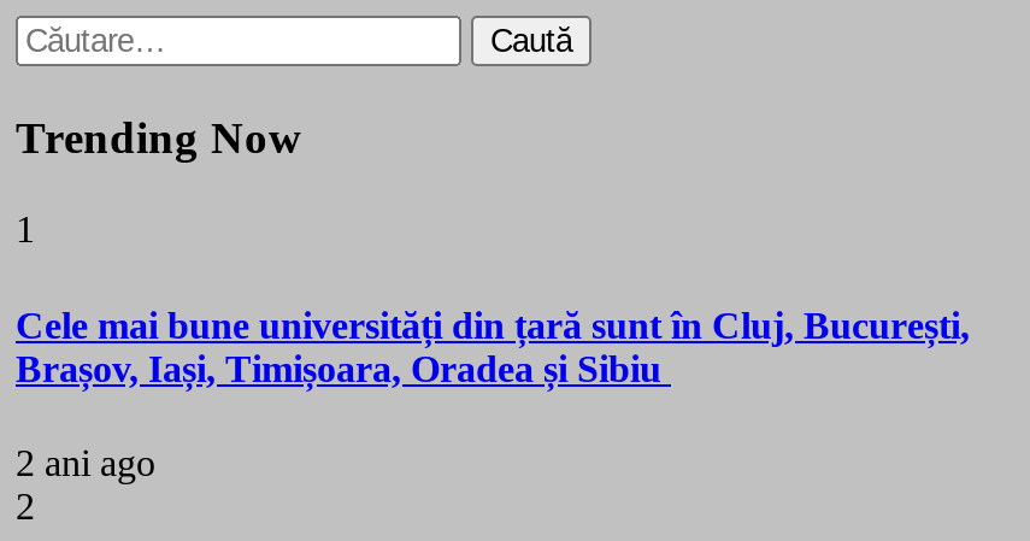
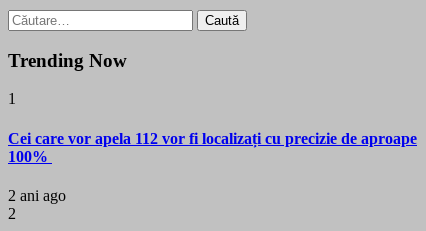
- Cele mai bune universități din țară sunt în Cluj, București,
- Brașov, Iași, Timișoara, Oradea și Sibiu
+ Cei care vor apela 112 vor fi localizați cu precizie de aproape
+ 100%
